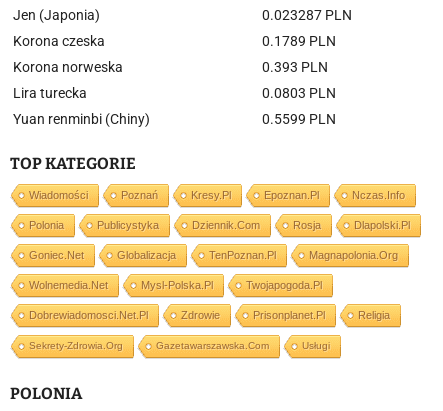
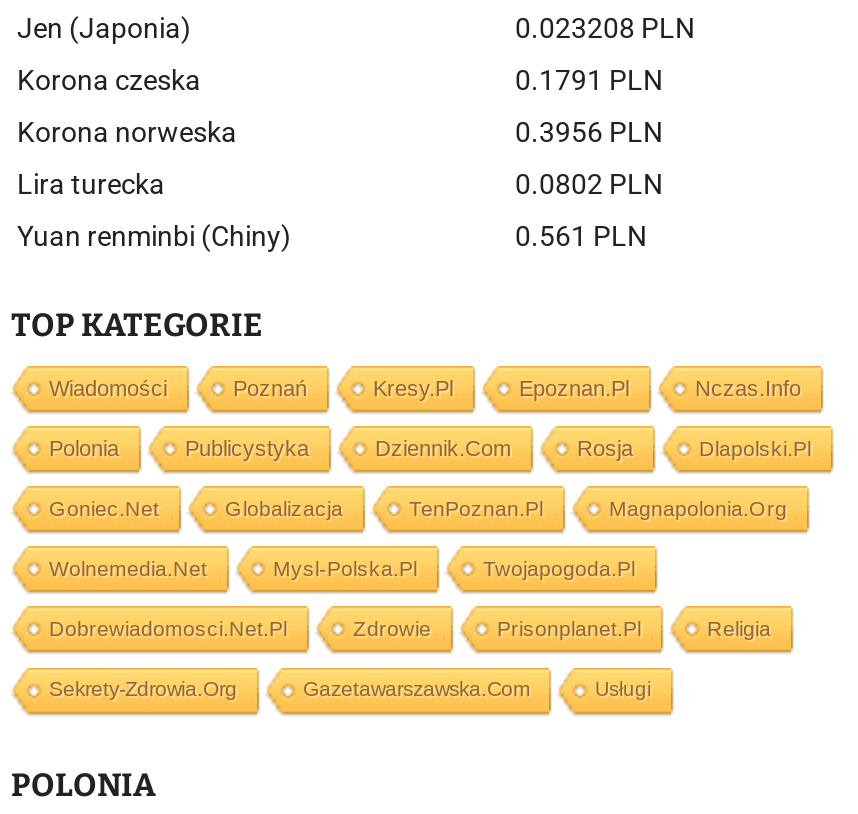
- 0.023287 PLN
+ 0.023208 PLN

- 0.1789 PLN
+ 0.1791 PLN

- 0.393 PLN
+ 0.3956 PLN

- 0.0803 PLN
+ 0.0802 PLN

- 0.5599 PLN
+ 0.561 PLN
